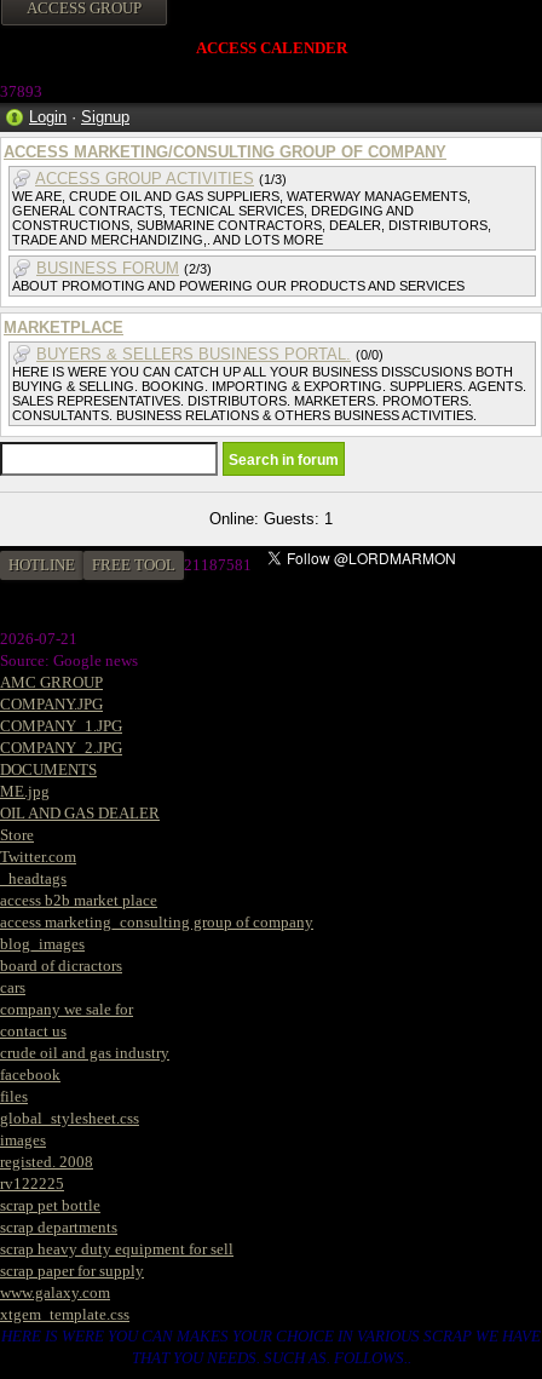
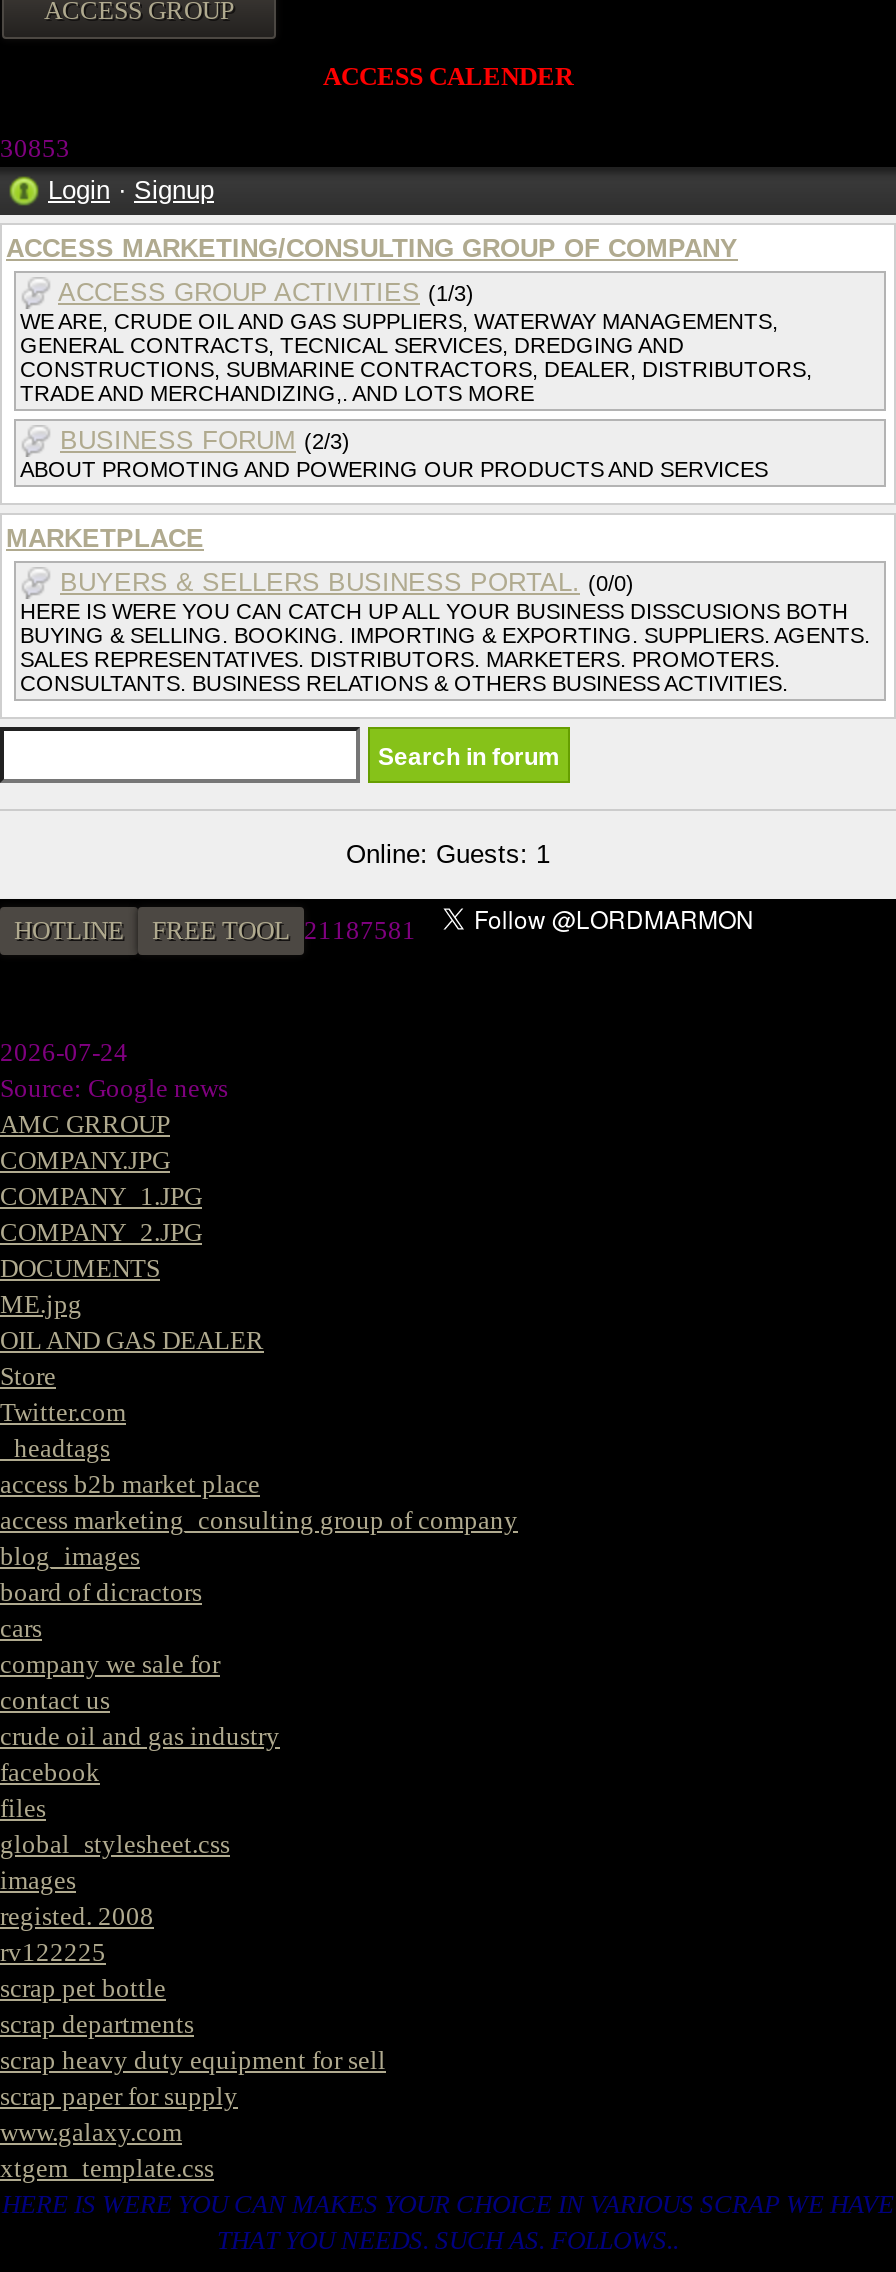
- 37893
+ 30853

- 2026-07-21
+ 2026-07-24
